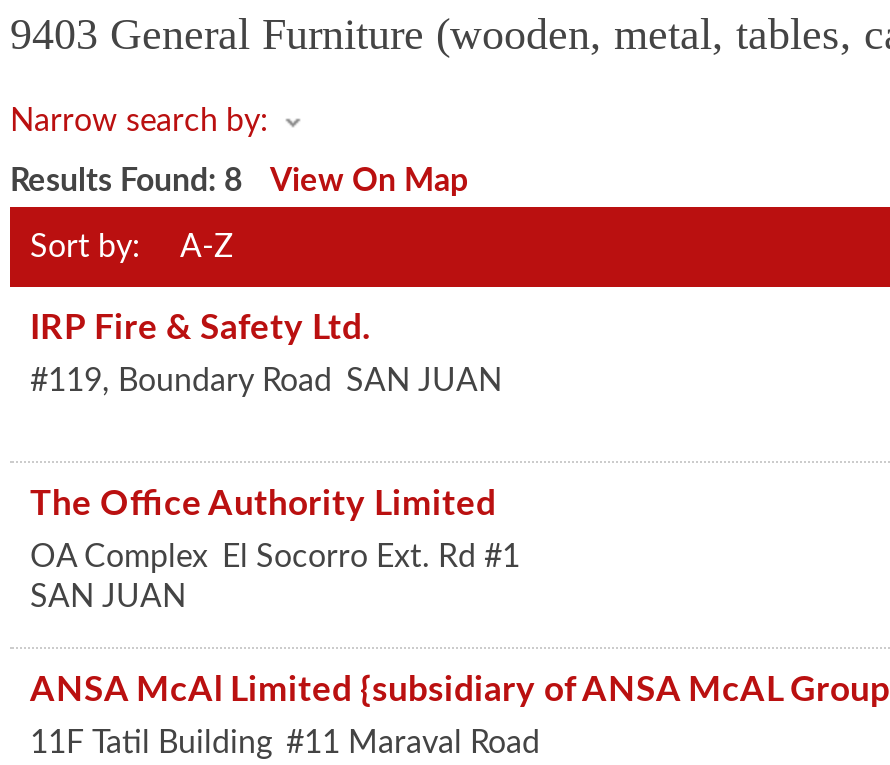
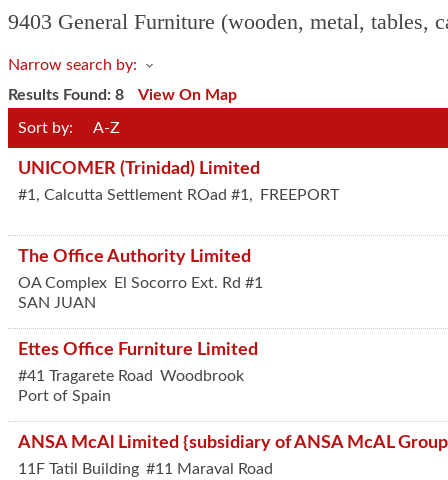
- IRP Fire & Safety Ltd.
+ UNICOMER (Trinidad) Limited

- #119, Boundary Road SAN JUAN
+ #1, Calcutta Settlement ROad #1, FREEPORT

+ Ettes Office Furniture Limited
+ #41 Tragarete Road Woodbrook
+ Port of Spain
